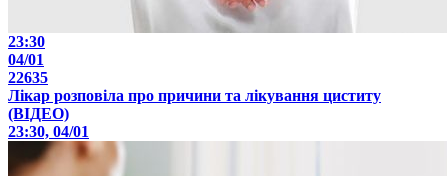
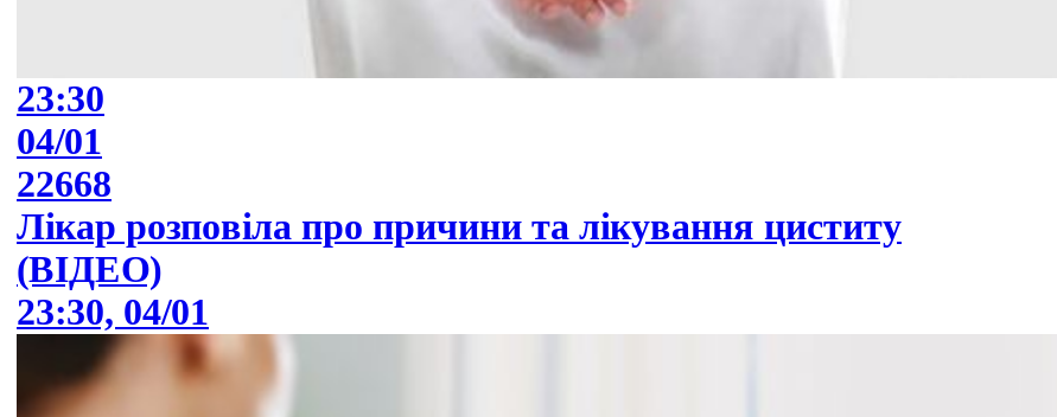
- 22635
+ 22668
